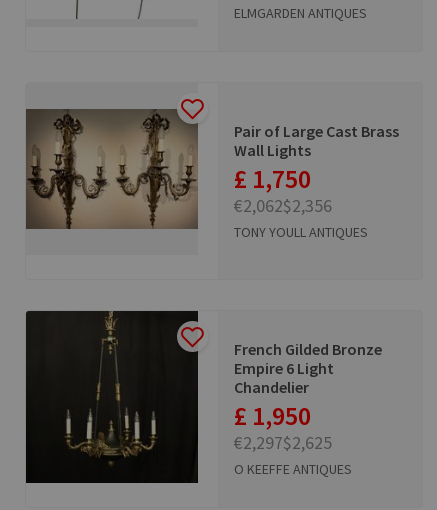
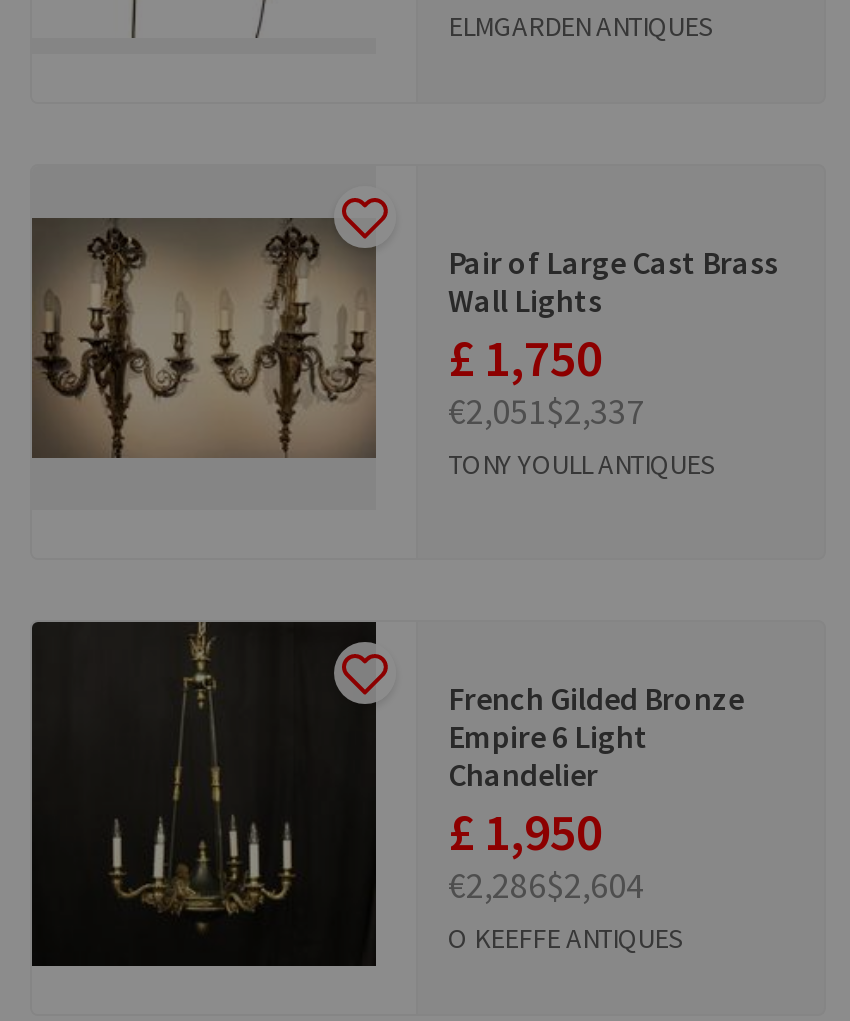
- €2,062$2,356
+ €2,051$2,337

- €2,297$2,625
+ €2,286$2,604
